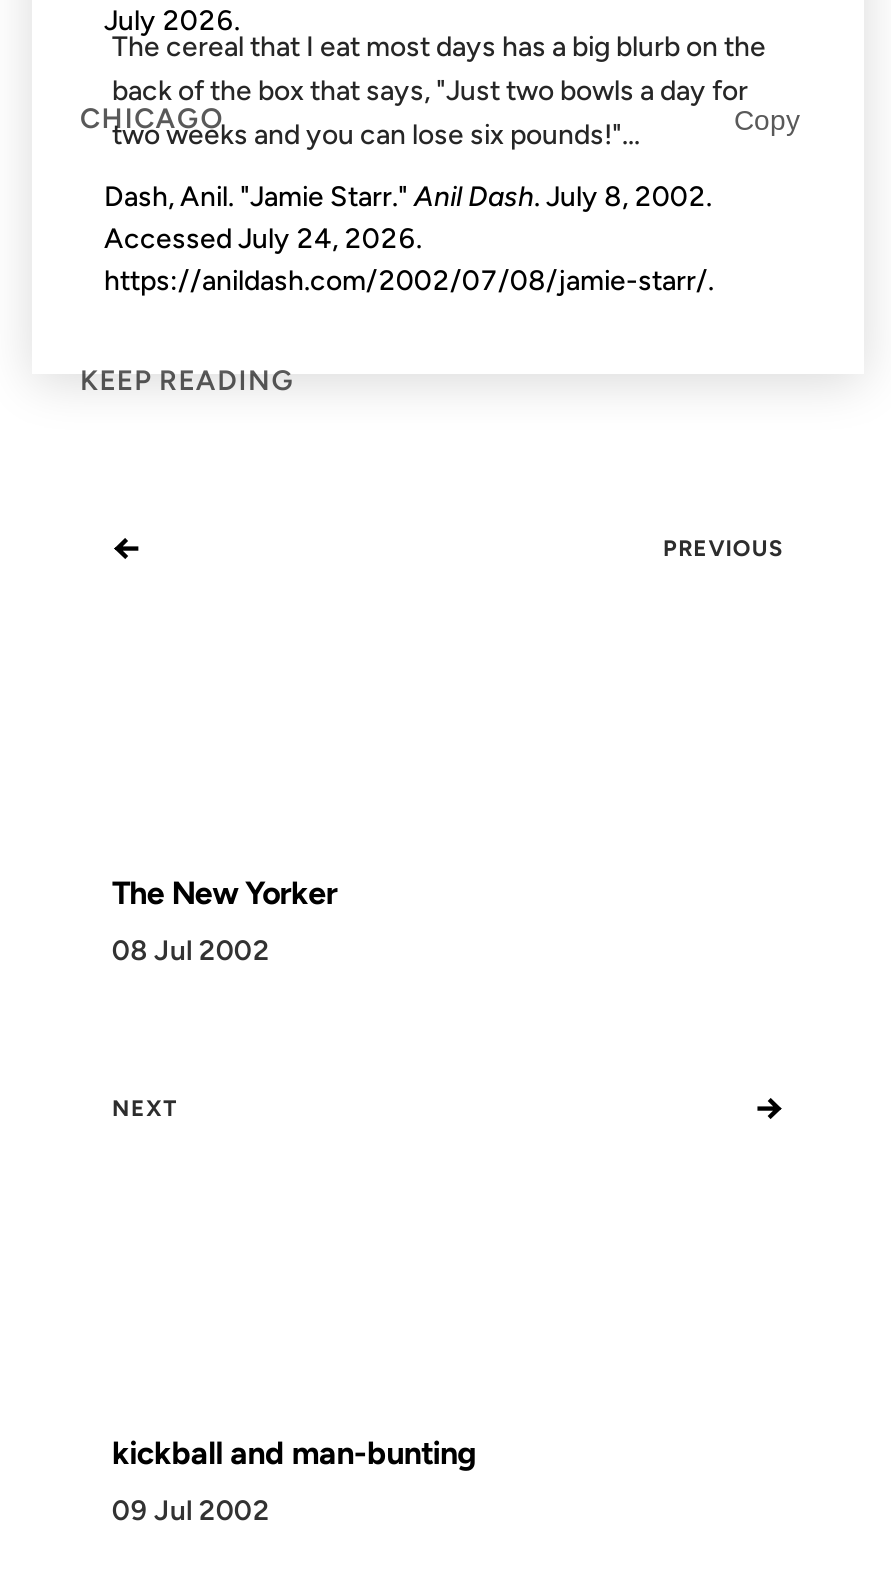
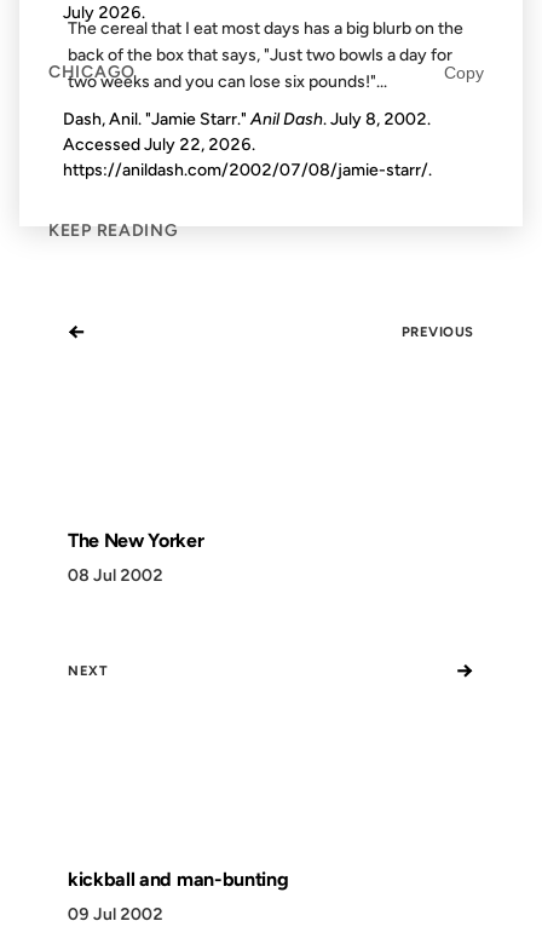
- Accessed July 24, 2026.
+ Accessed July 22, 2026.
